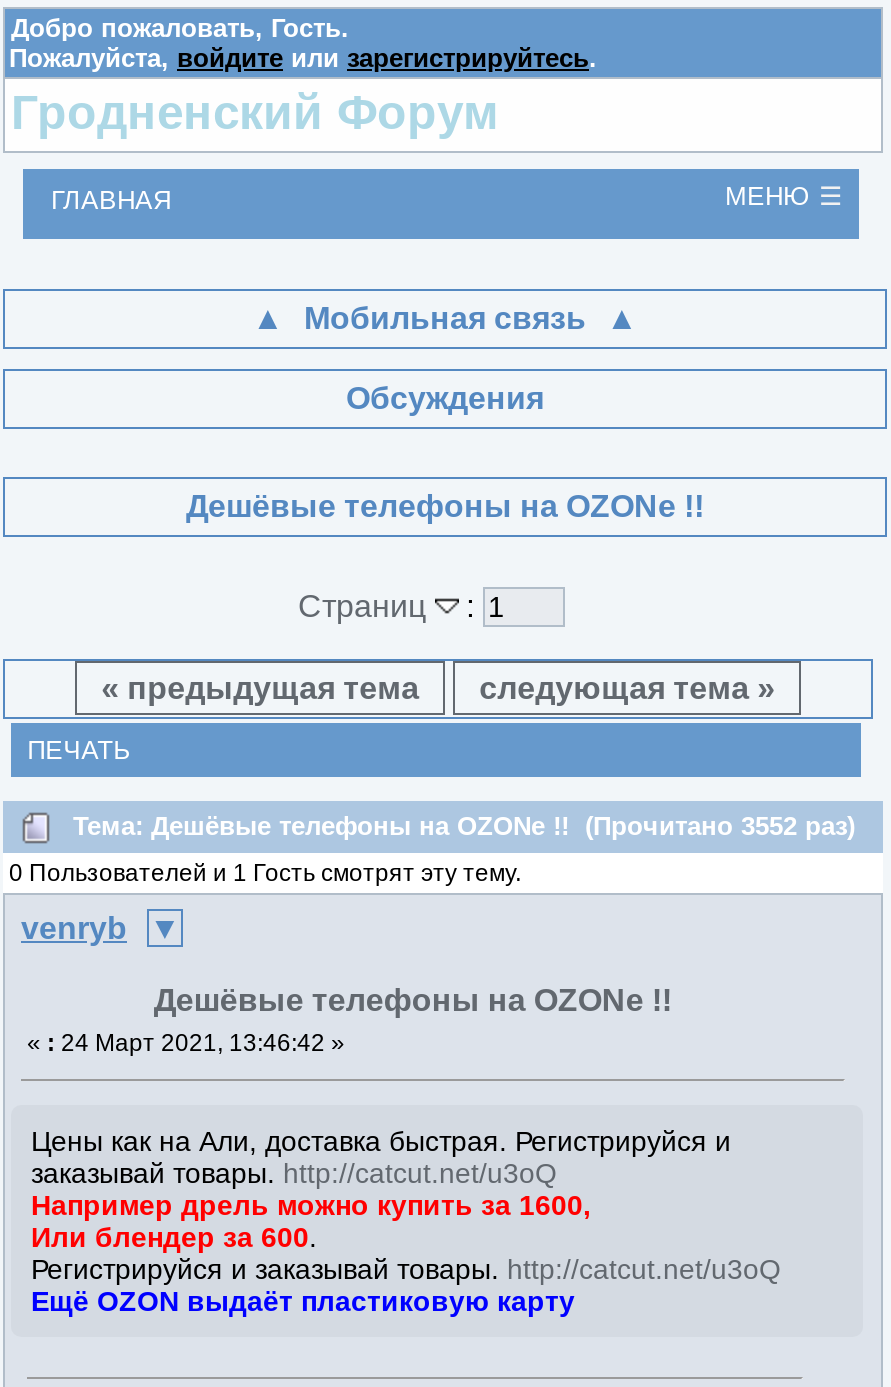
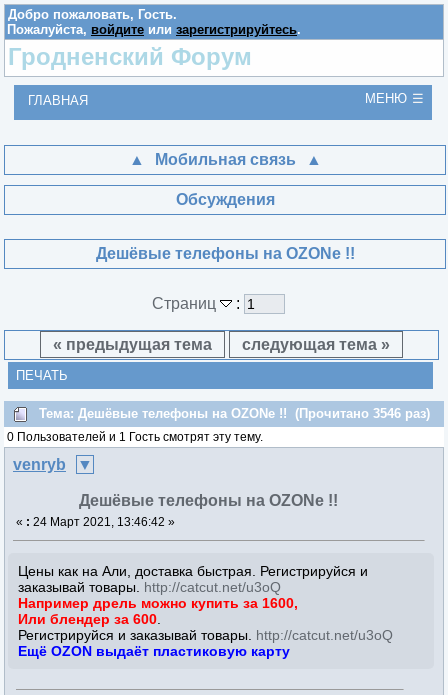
- Тема: Дешёвые телефоны на OZONe !! (Прочитано 3552 раз)
+ Тема: Дешёвые телефоны на OZONe !! (Прочитано 3546 раз)
